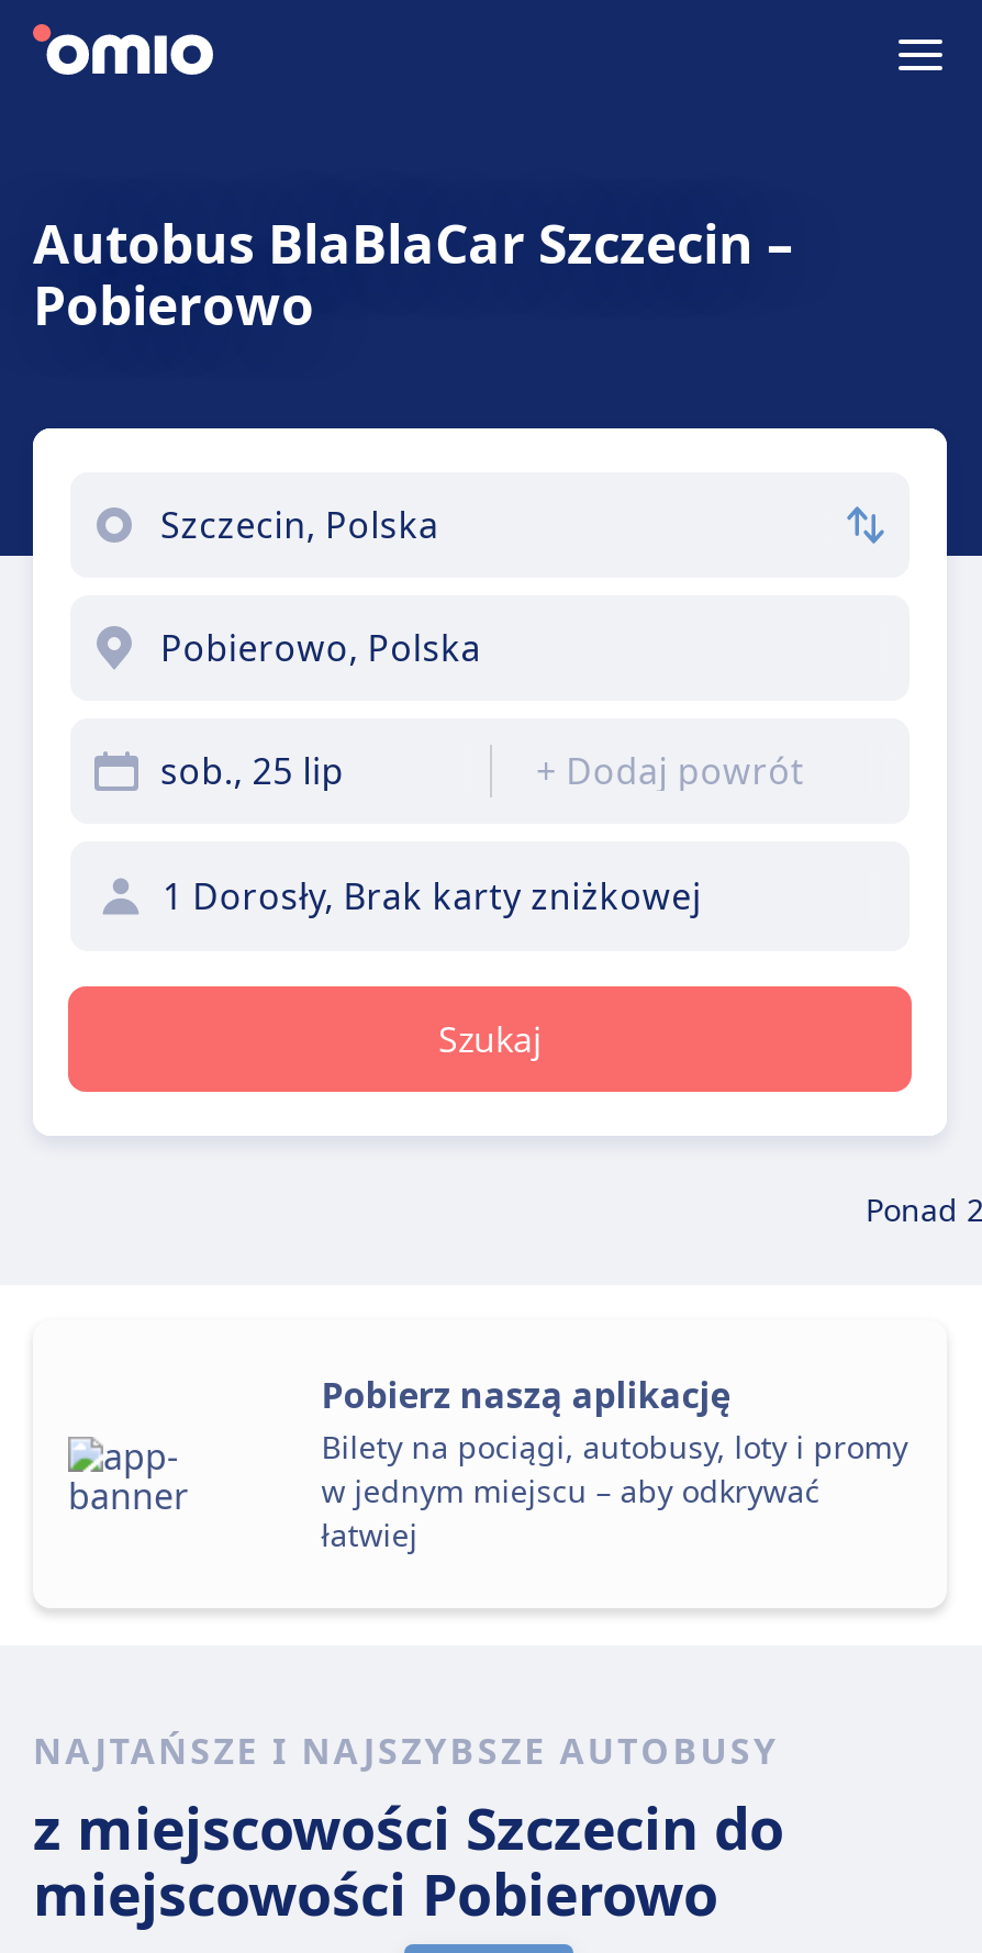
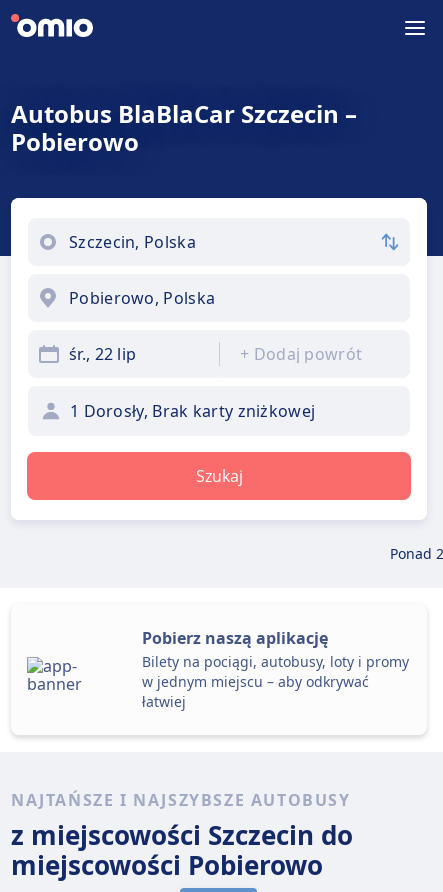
- sob., 25 lip
+ śr., 22 lip
